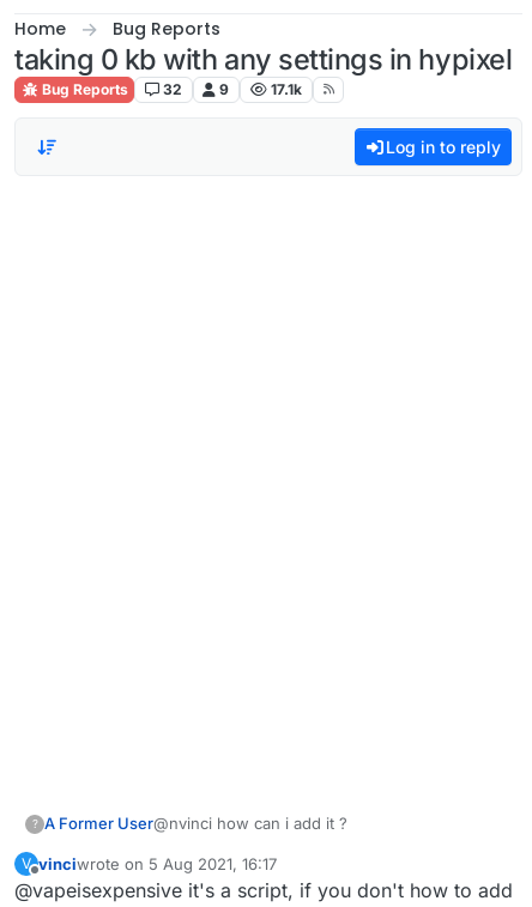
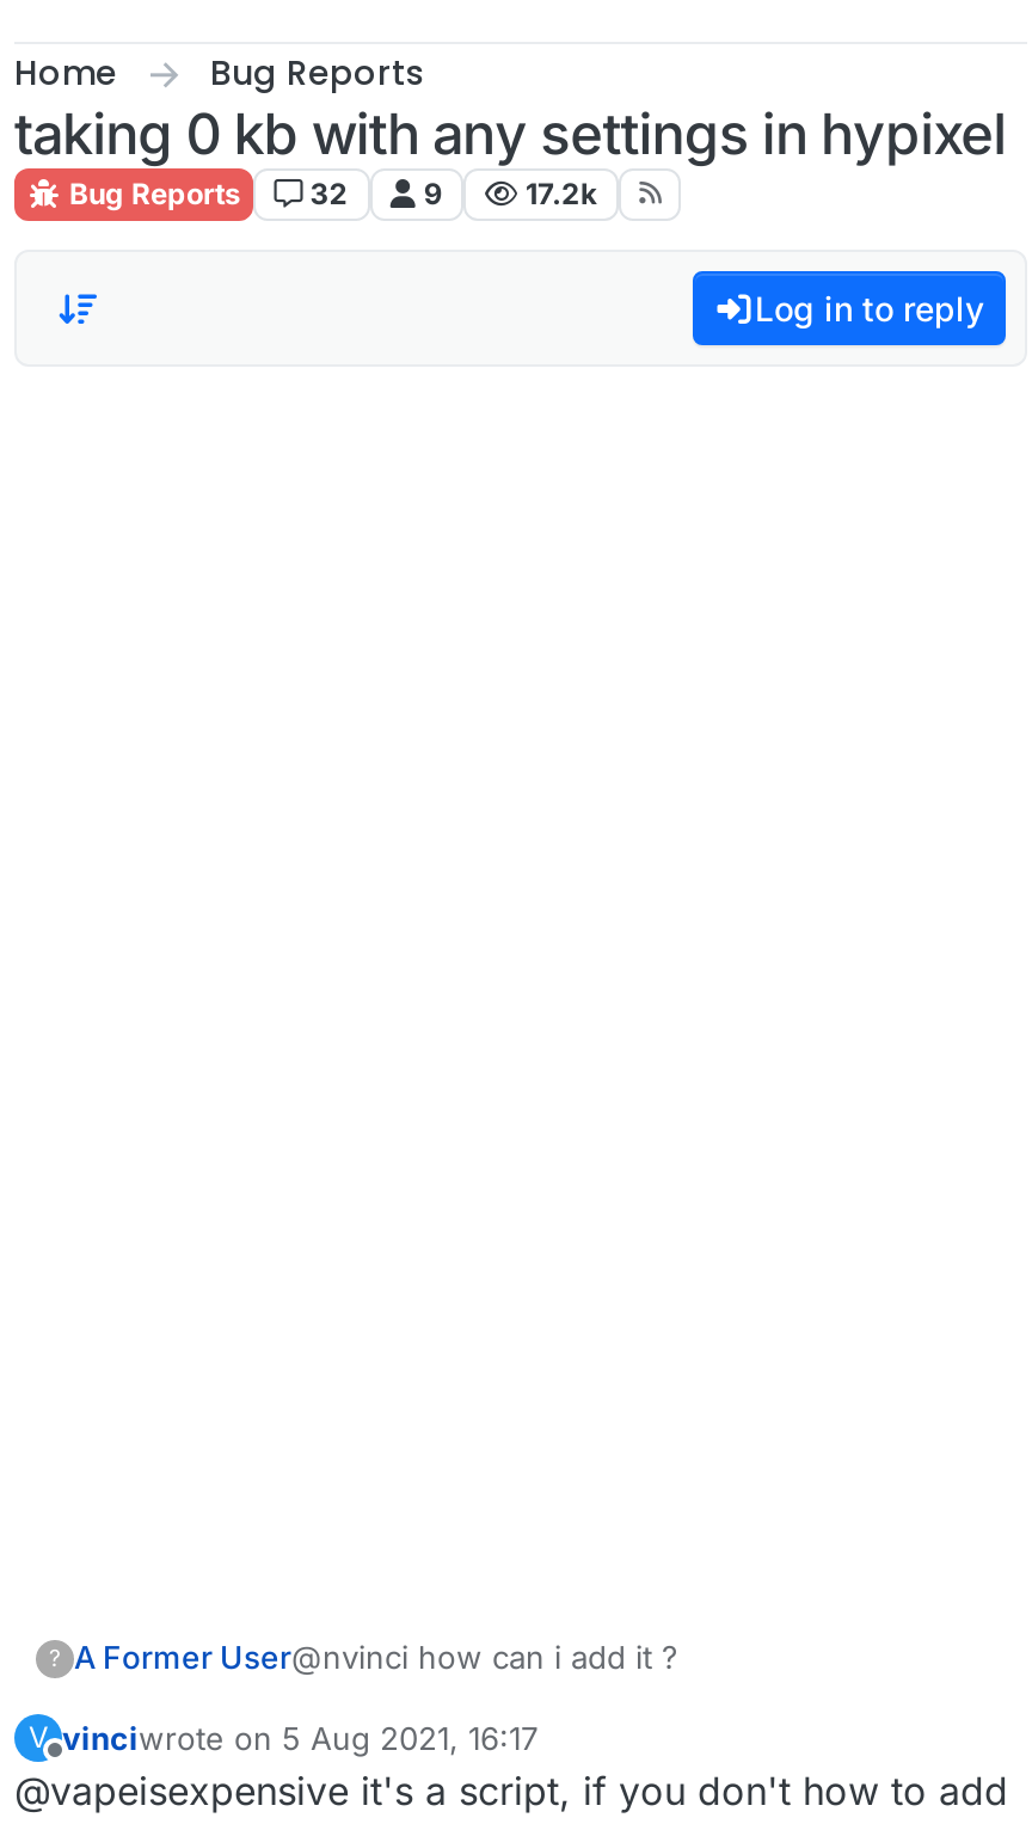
- 17.1k
+ 17.2k
